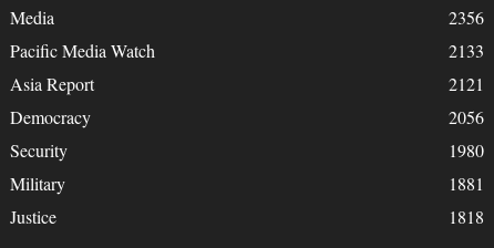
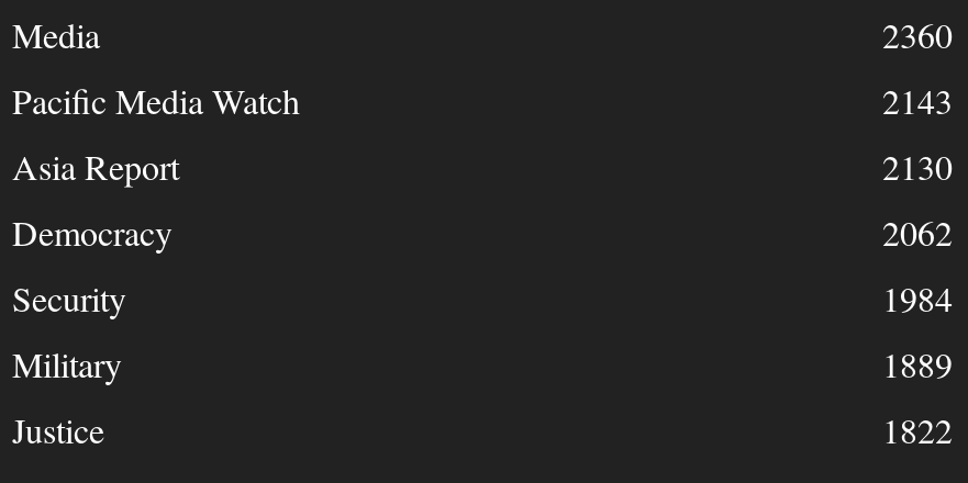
- 2356
+ 2360

- 2133
+ 2143

- 2121
+ 2130

- 2056
+ 2062

- 1980
+ 1984

- 1881
+ 1889

- 1818
+ 1822
